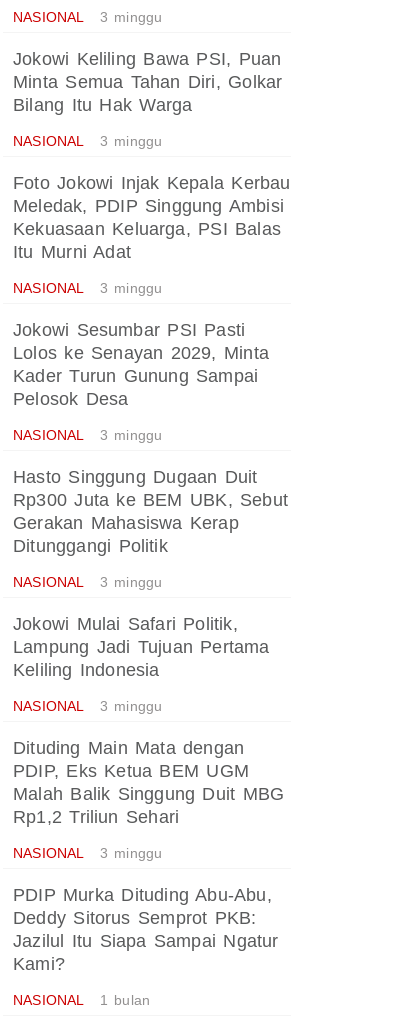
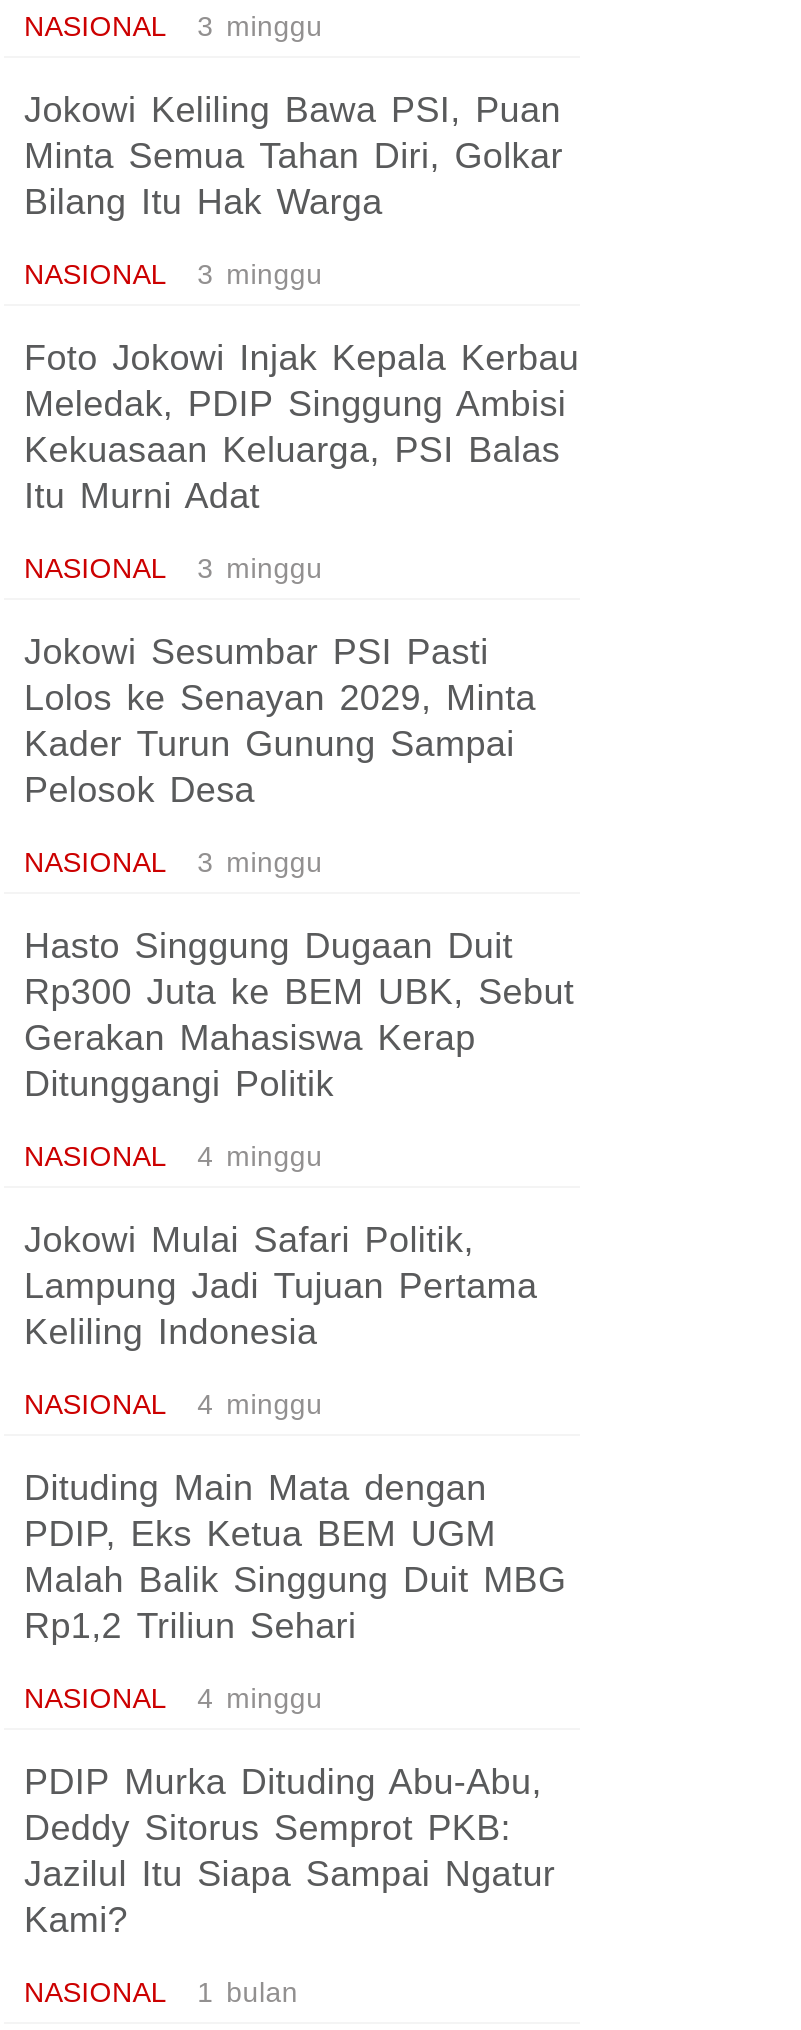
- NASIONAL 3 minggu
+ NASIONAL 4 minggu

- NASIONAL 3 minggu
+ NASIONAL 4 minggu

- NASIONAL 3 minggu
+ NASIONAL 4 minggu
